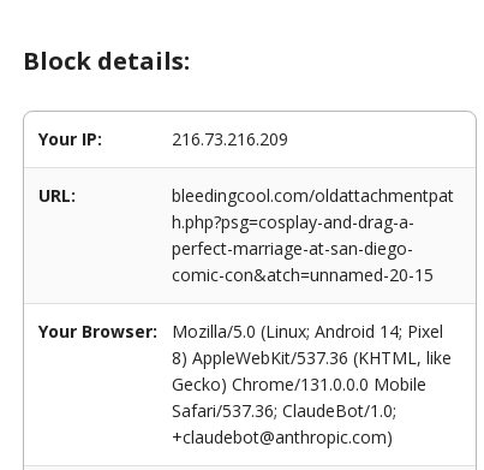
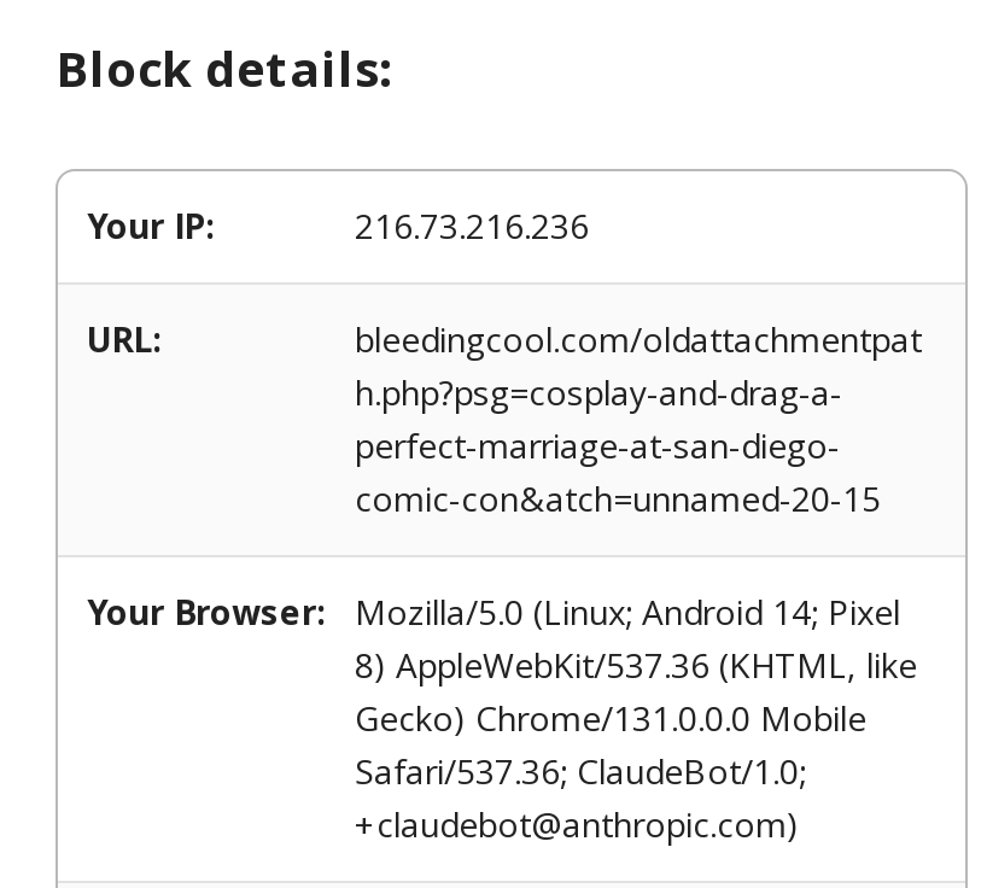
- 216.73.216.209
+ 216.73.216.236
